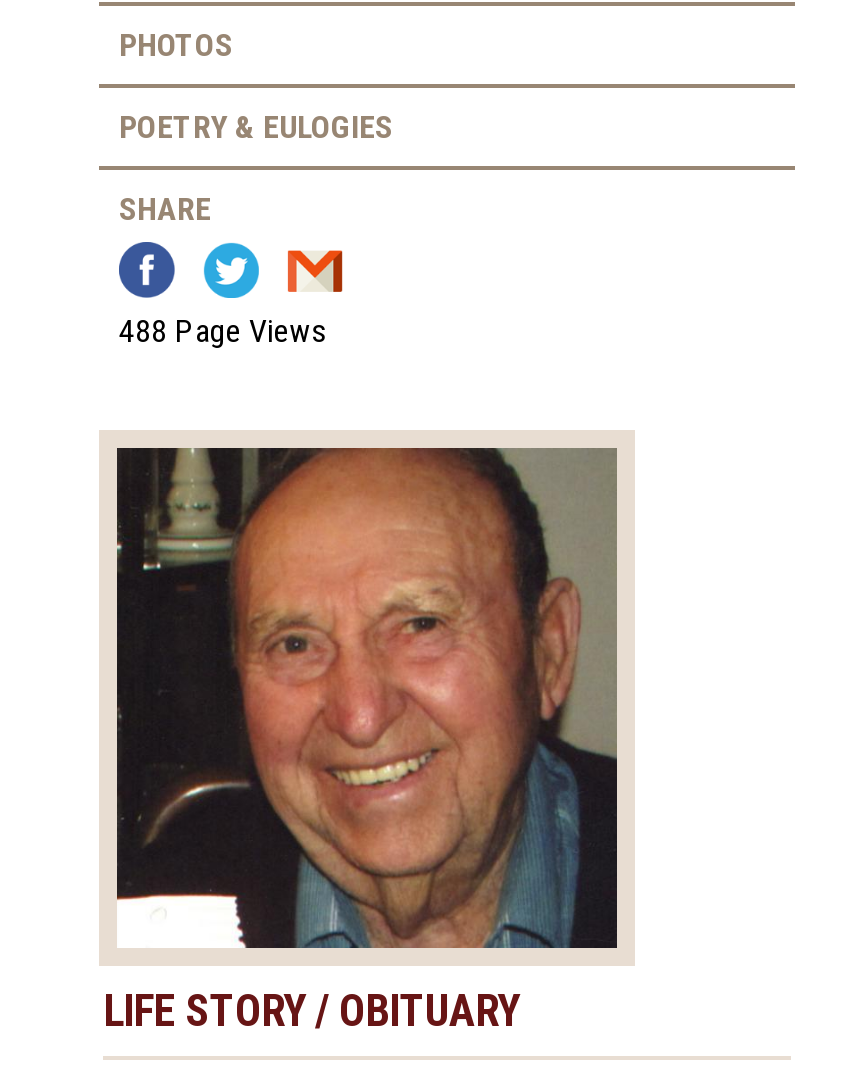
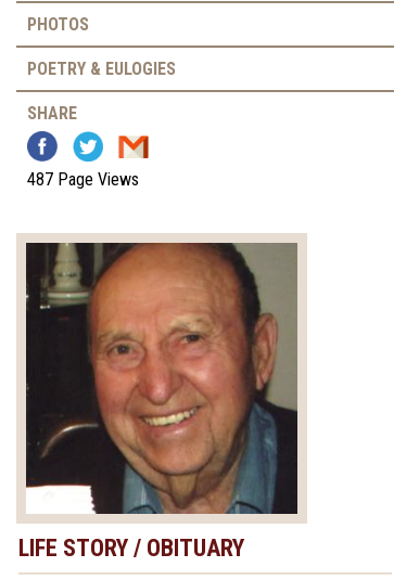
- 488 Page Views
+ 487 Page Views
